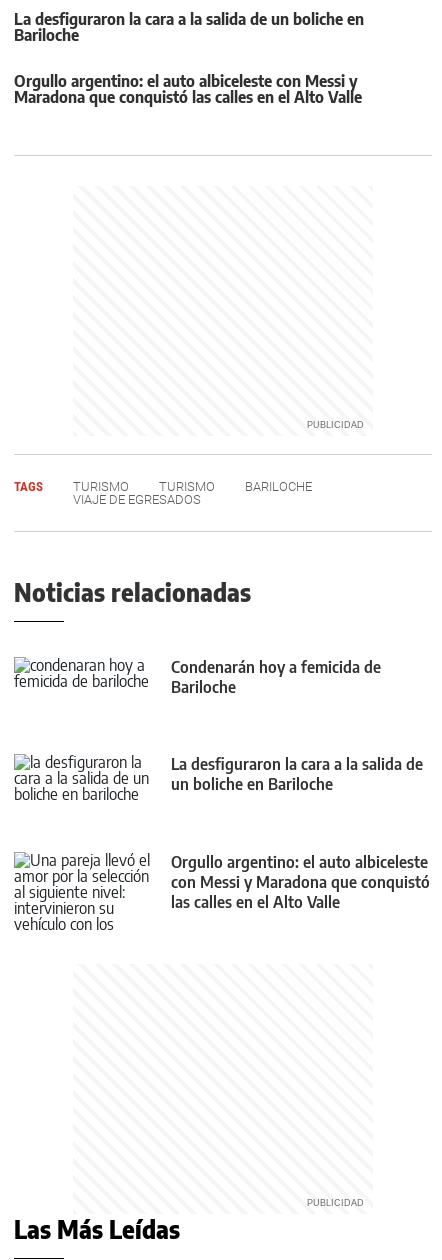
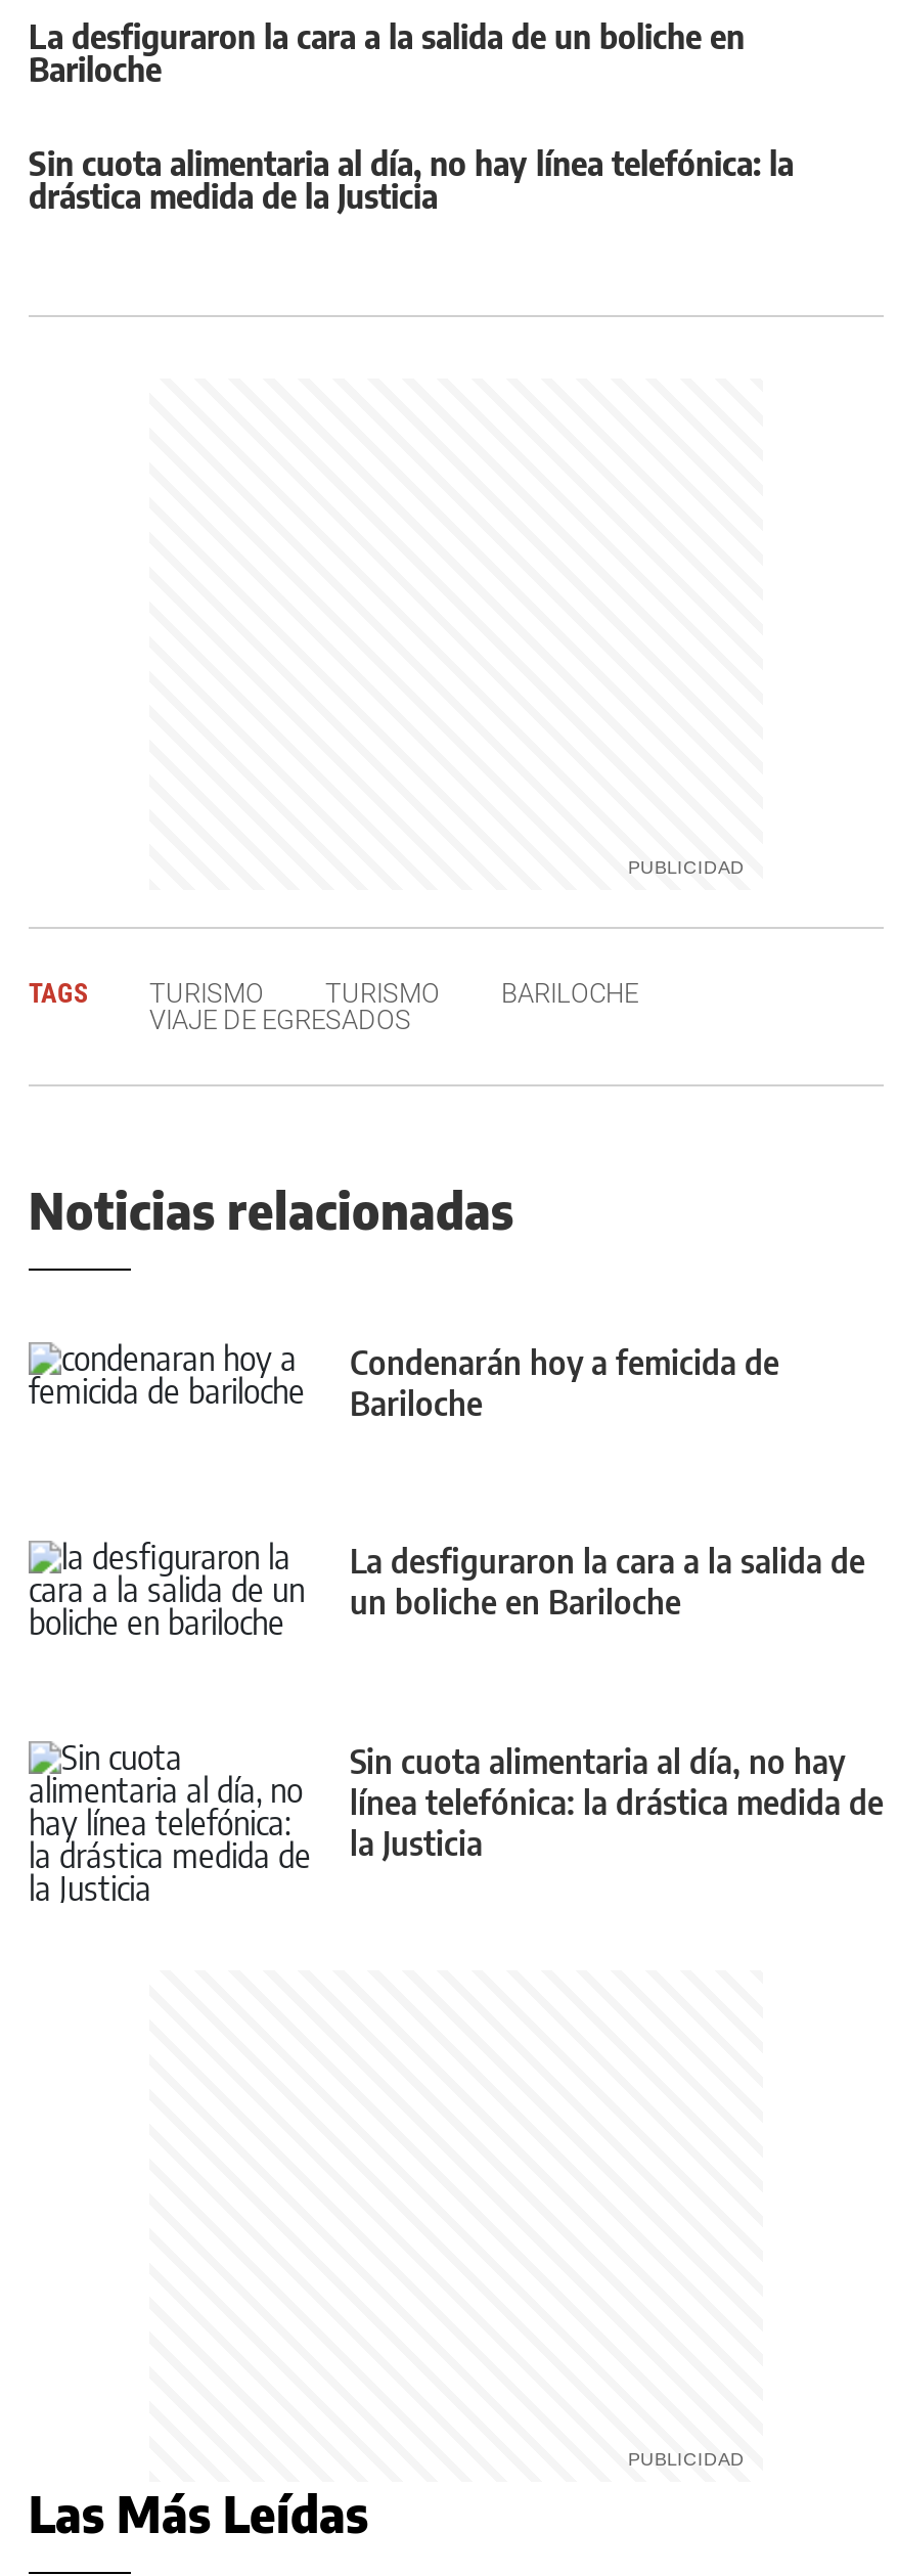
- Orgullo argentino: el auto albiceleste con Messi y
- Maradona que conquistó las calles en el Alto Valle
+ Sin cuota alimentaria al día, no hay línea telefónica: la
+ drástica medida de la Justicia

- [image]
- Orgullo argentino: el auto albiceleste
- con Messi y Maradona que conquistó
- las calles en el Alto Valle
+ [image]
+ Sin cuota alimentaria al día, no hay
+ línea telefónica: la drástica medida de
+ la Justicia
